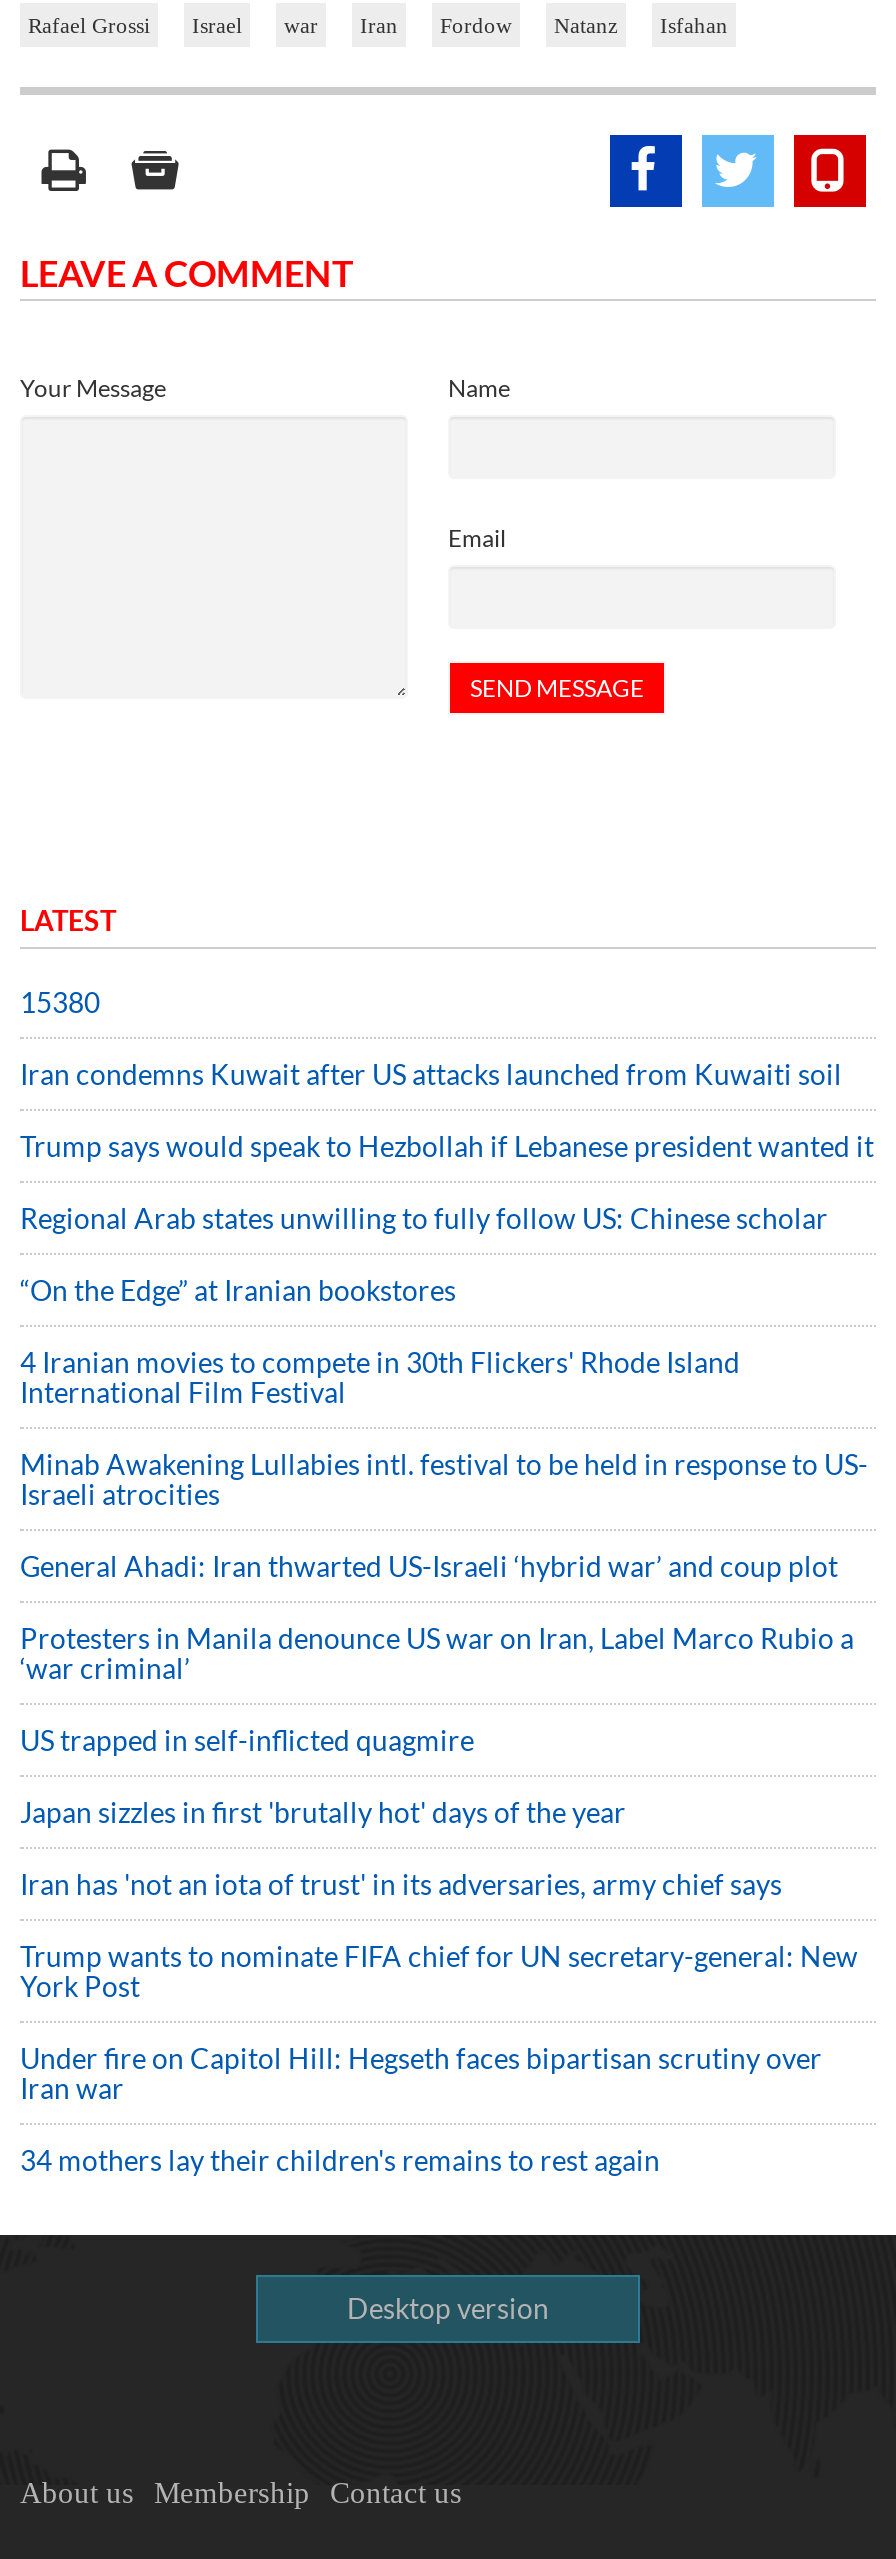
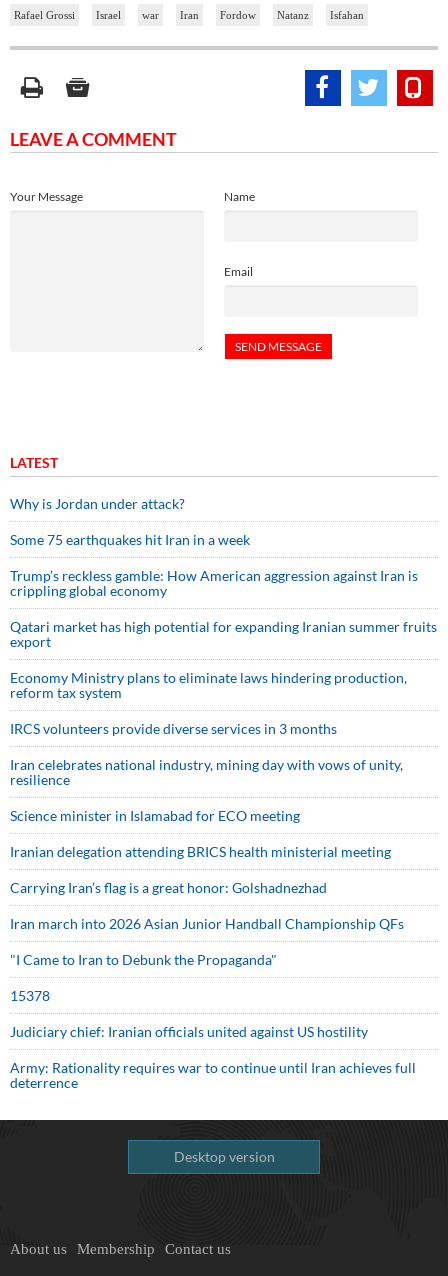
- 15380
+ Why is Jordan under attack?

- Iran condemns Kuwait after US attacks launched from Kuwaiti soil
+ Some 75 earthquakes hit Iran in a week

- Trump says would speak to Hezbollah if Lebanese president wanted it
+ Trump’s reckless gamble: How American aggression against Iran is
+ crippling global economy

- Regional Arab states unwilling to fully follow US: Chinese scholar
+ Qatari market has high potential for expanding Iranian summer fruits
+ export

- “On the Edge” at Iranian bookstores
+ Economy Ministry plans to eliminate laws hindering production,
+ reform tax system

- 4 Iranian movies to compete in 30th Flickers' Rhode Island
- International Film Festival
+ IRCS volunteers provide diverse services in 3 months

- Minab Awakening Lullabies intl. festival to be held in response to US-
- Israeli atrocities
+ Iran celebrates national industry, mining day with vows of unity,
+ resilience

- General Ahadi: Iran thwarted US-Israeli ‘hybrid war’ and coup plot
+ Science minister in Islamabad for ECO meeting

- Protesters in Manila denounce US war on Iran, Label Marco Rubio a
- ‘war criminal’
+ Iranian delegation attending BRICS health ministerial meeting

- US trapped in self-inflicted quagmire
+ Carrying Iran’s flag is a great honor: Golshadnezhad

- Japan sizzles in first 'brutally hot' days of the year
+ Iran march into 2026 Asian Junior Handball Championship QFs

- Iran has 'not an iota of trust' in its adversaries, army chief says
+ "I Came to Iran to Debunk the Propaganda"

- Trump wants to nominate FIFA chief for UN secretary-general: New
- York Post
+ 15378

- Under fire on Capitol Hill: Hegseth faces bipartisan scrutiny over
- Iran war
+ Judiciary chief: Iranian officials united against US hostility

- 34 mothers lay their children's remains to rest again
+ Army: Rationality requires war to continue until Iran achieves full
+ deterrence
